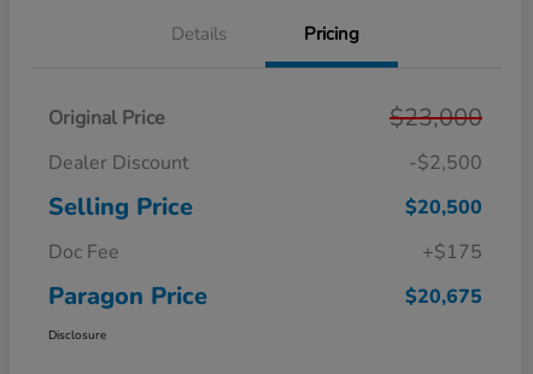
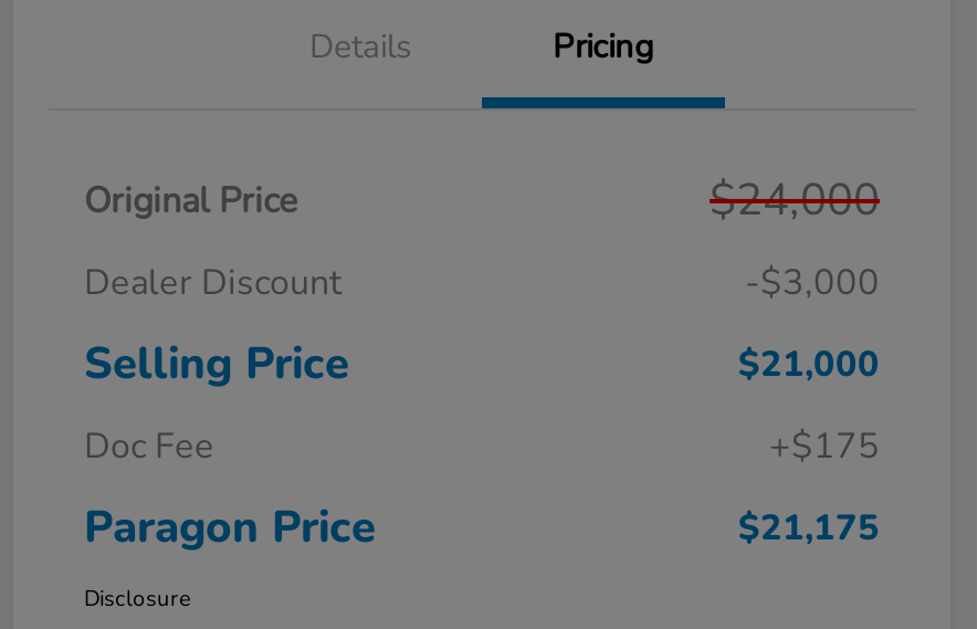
- $23,000
+ $24,000

- -$2,500
+ -$3,000

- $20,500
+ $21,000

- $20,675
+ $21,175
